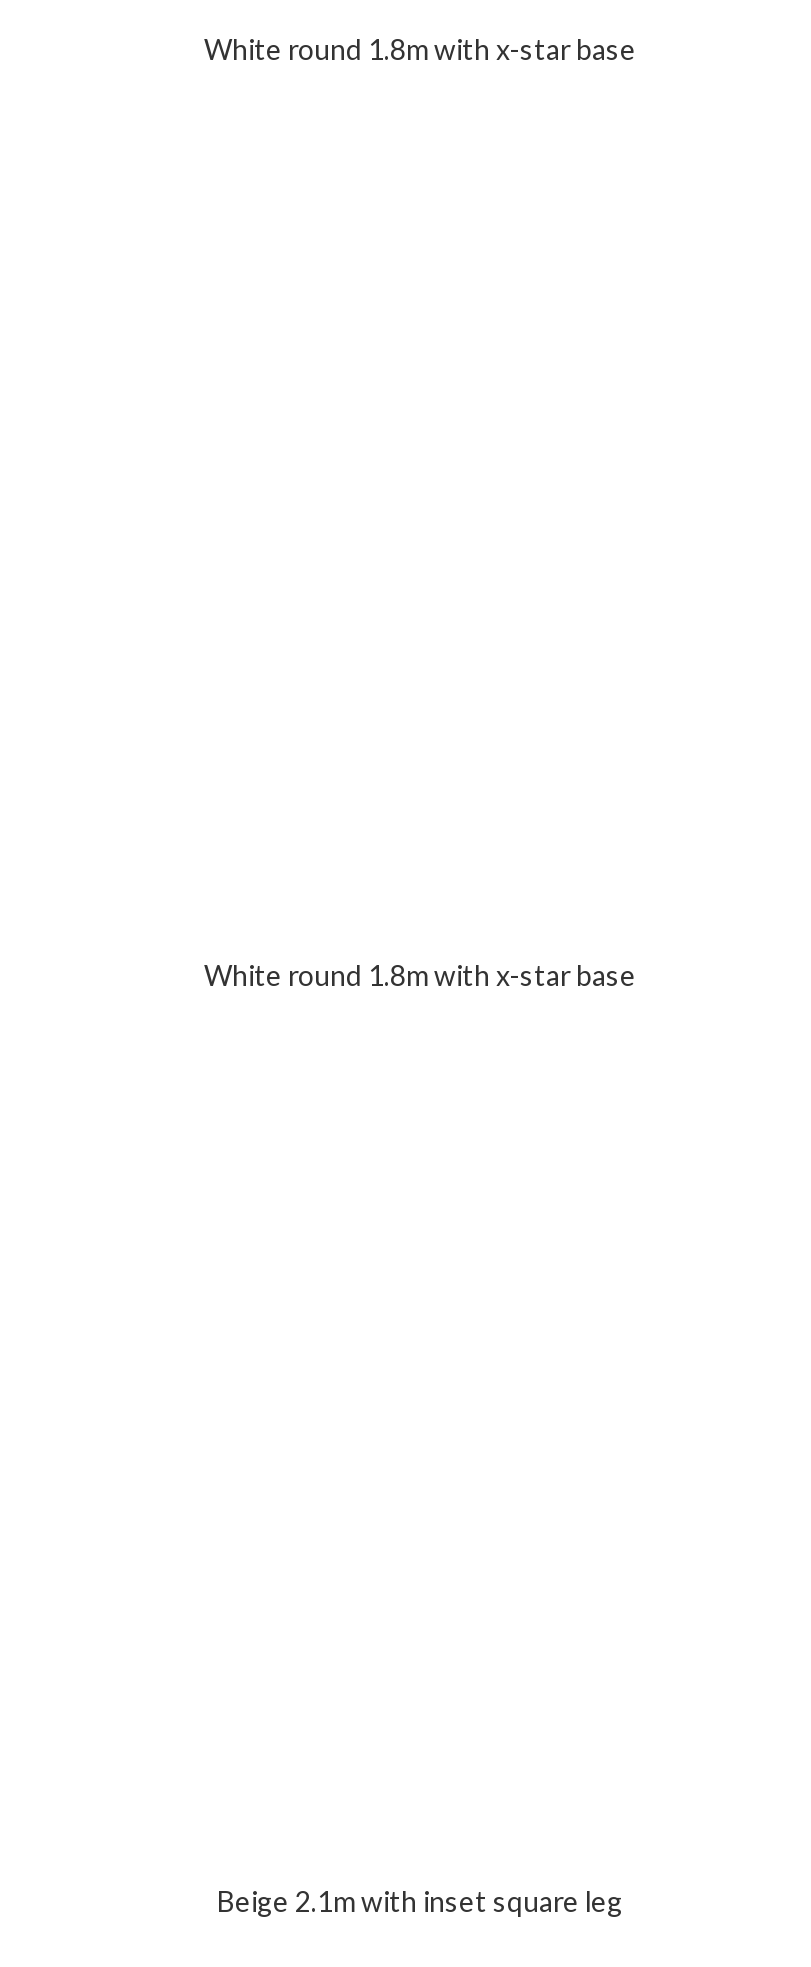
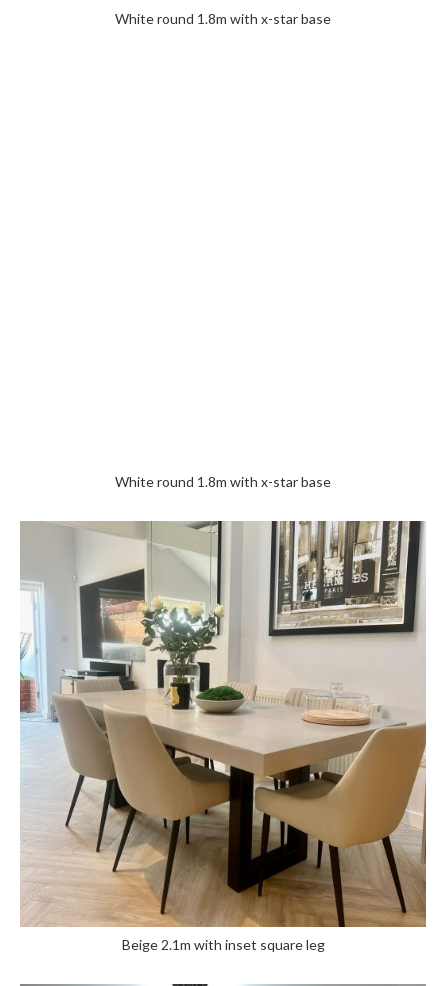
+ [image]
